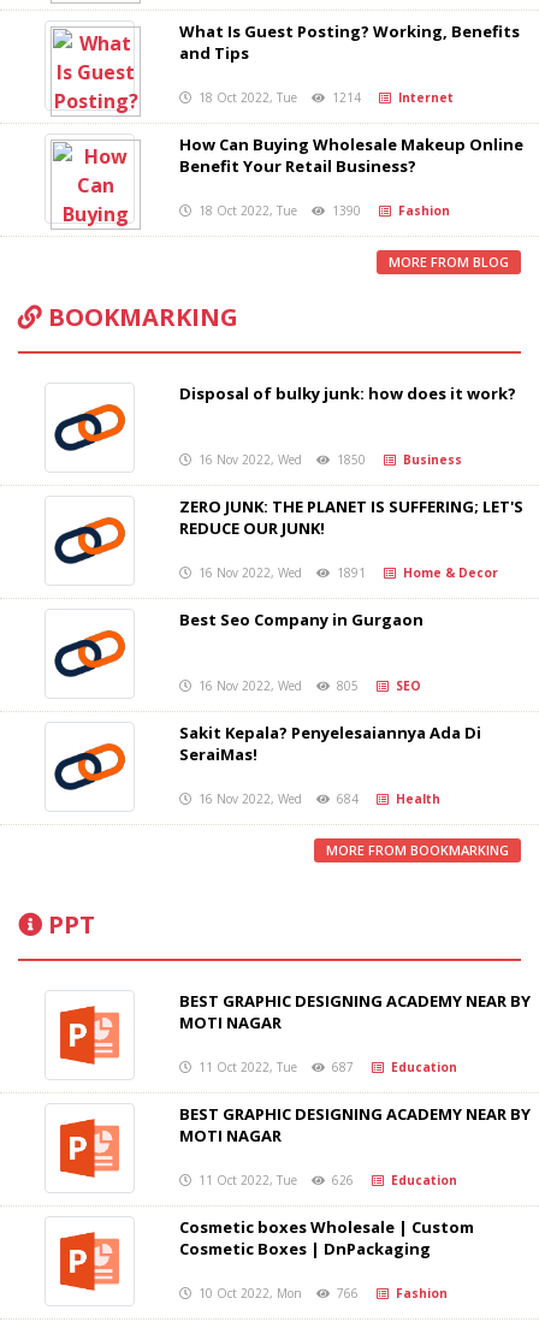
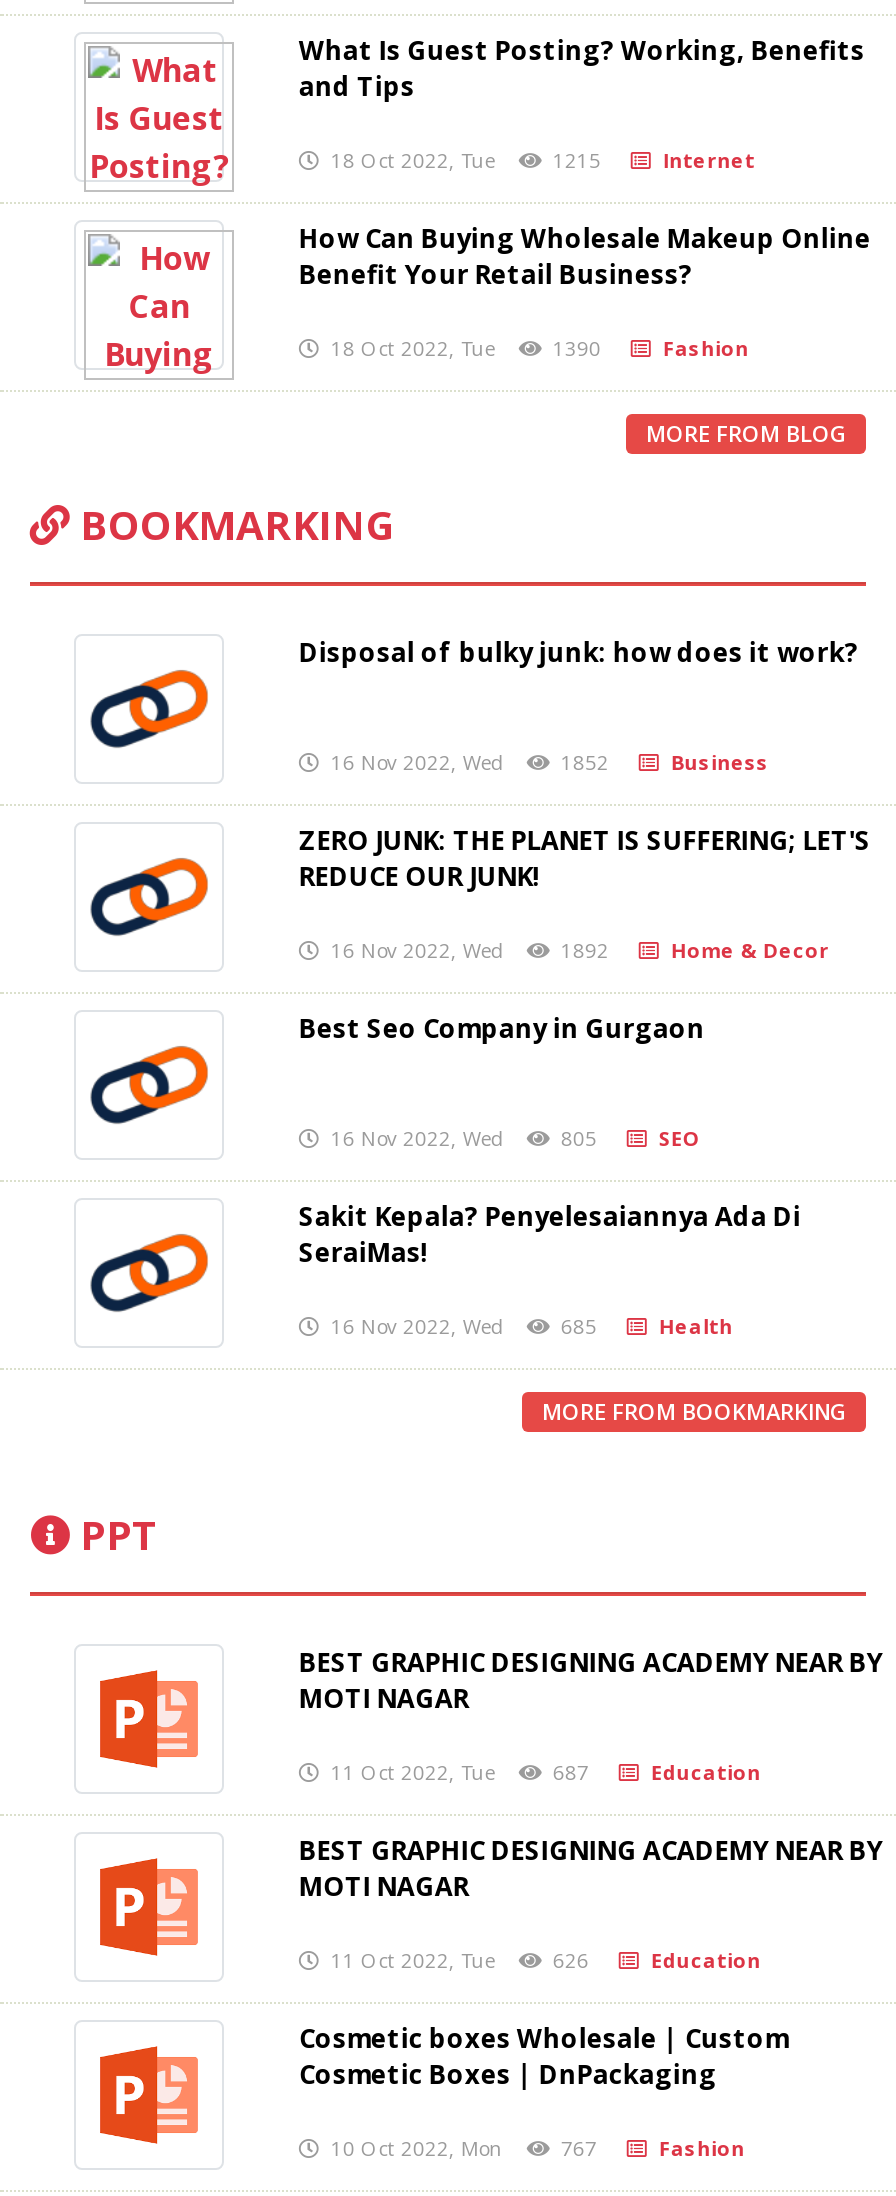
- 18 Oct 2022, Tue 1214 Internet
+ 18 Oct 2022, Tue 1215 Internet

- 16 Nov 2022, Wed 1850 Business
+ 16 Nov 2022, Wed 1852 Business

- 16 Nov 2022, Wed 1891 Home & Decor
+ 16 Nov 2022, Wed 1892 Home & Decor

- 16 Nov 2022, Wed 684 Health
+ 16 Nov 2022, Wed 685 Health

- 10 Oct 2022, Mon 766 Fashion
+ 10 Oct 2022, Mon 767 Fashion
